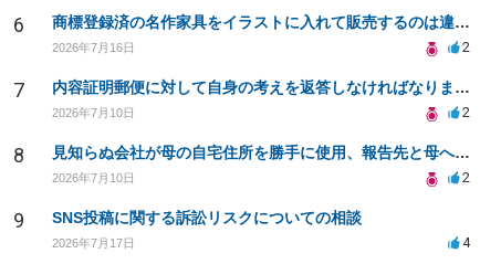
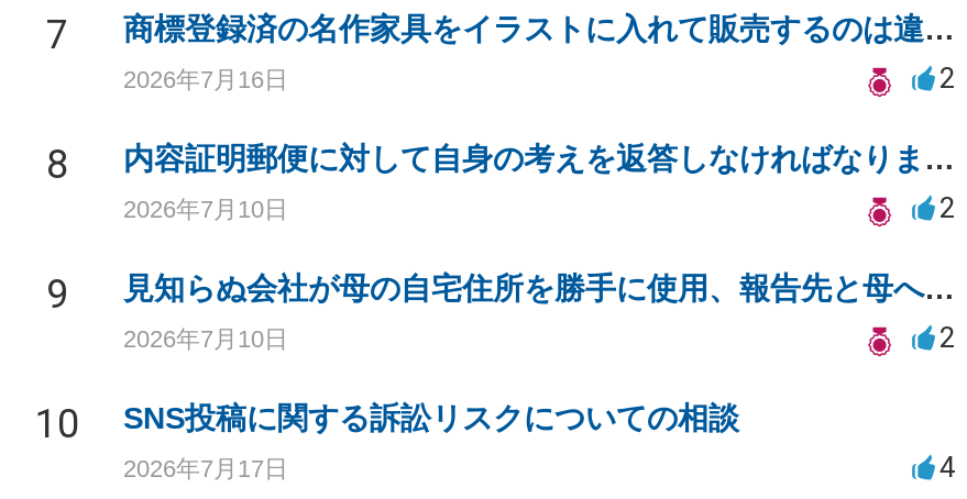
- 6
+ 7

- 7
+ 8

- 8
+ 9

- 9 SNS投稿に関する訴訟リスクについての相談
+ 10 SNS投稿に関する訴訟リスクについての相談
